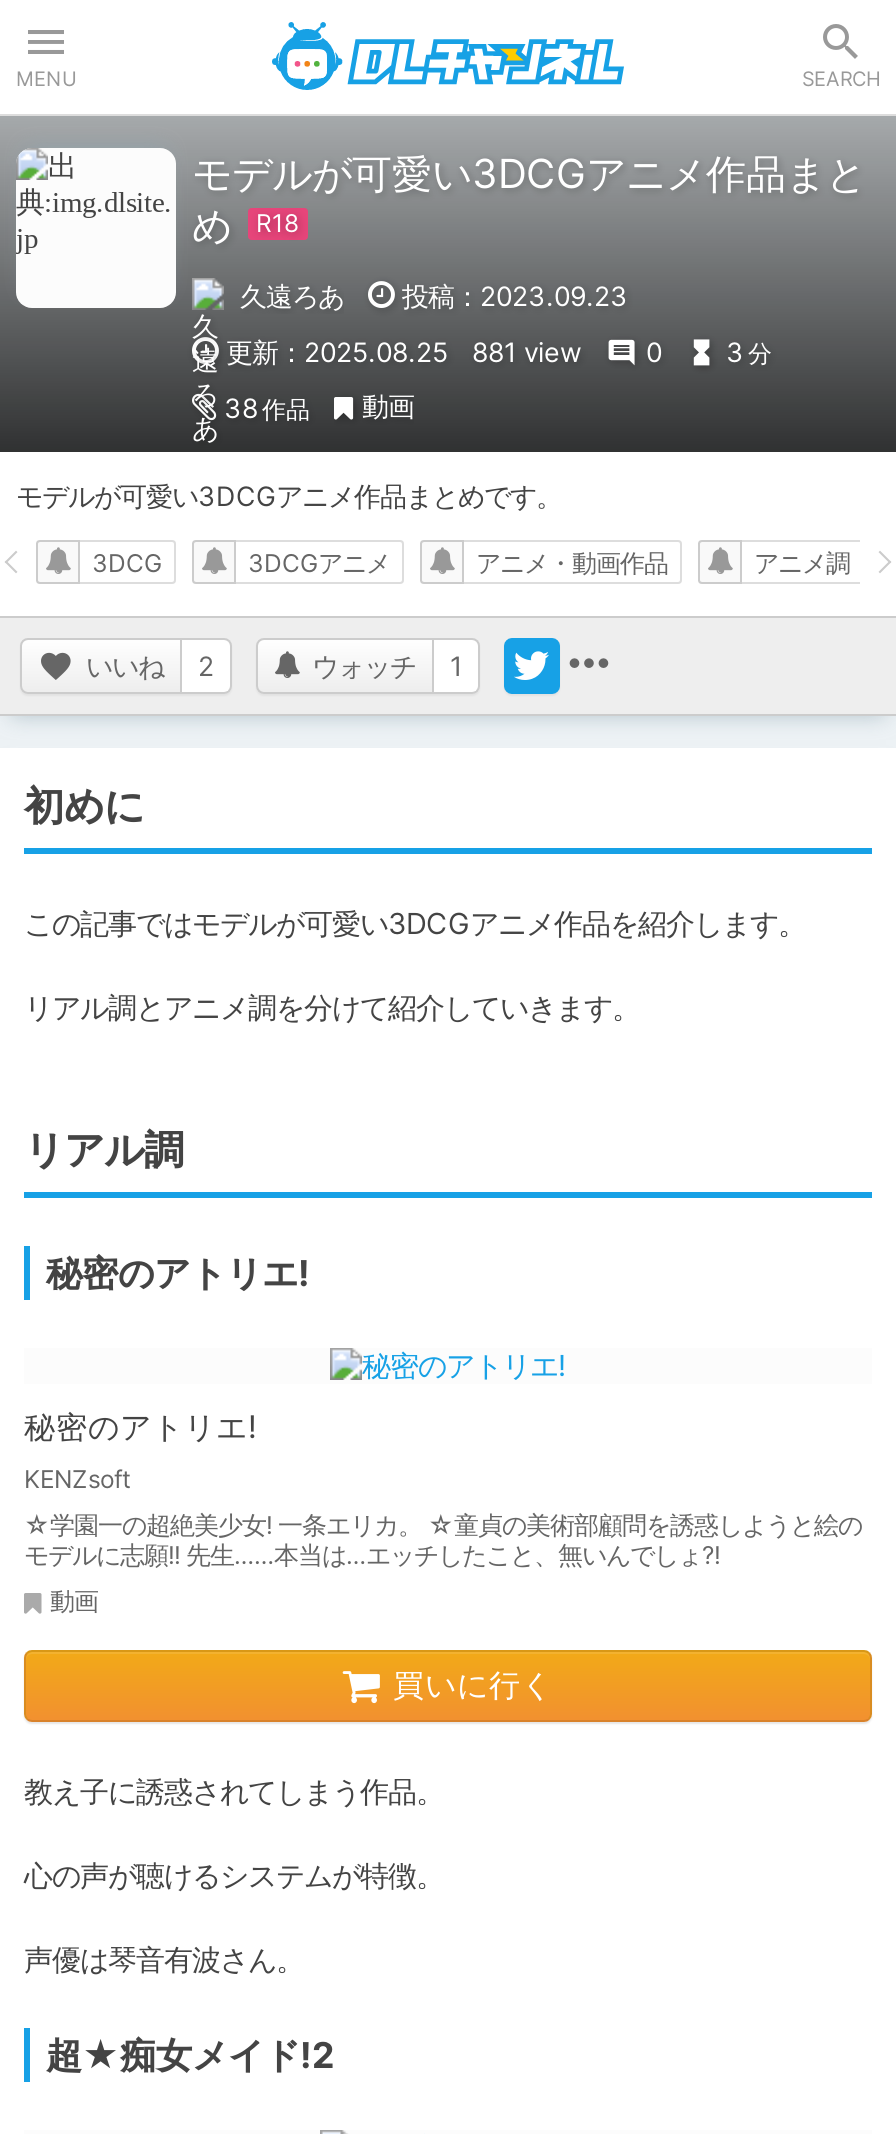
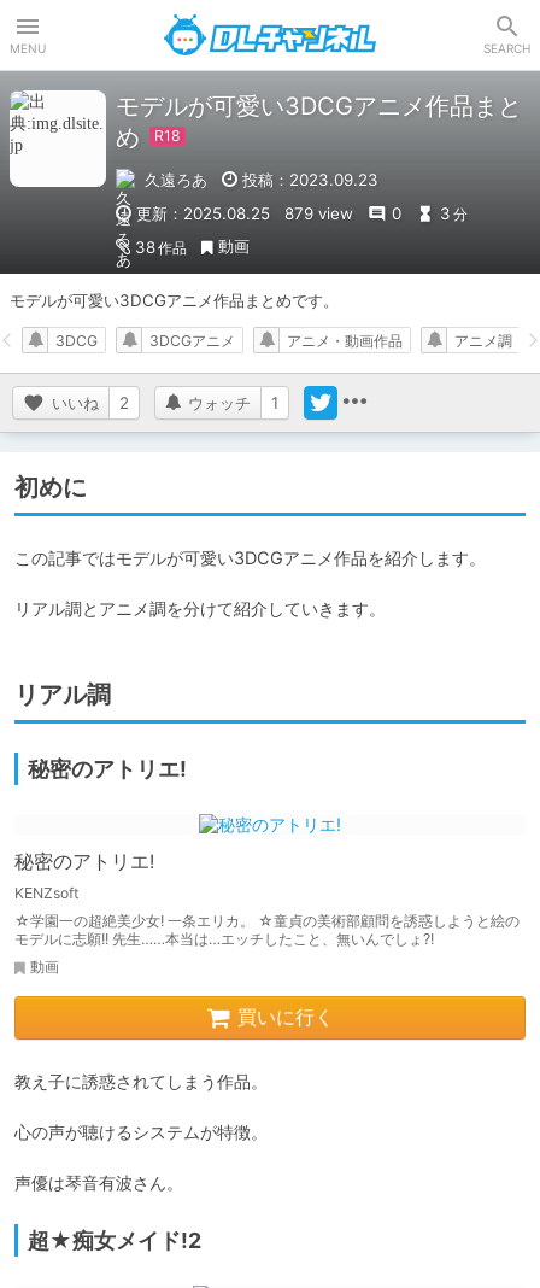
- 更新：2025.08.25 881 view 0 3 分
+ 更新：2025.08.25 879 view 0 3 分
